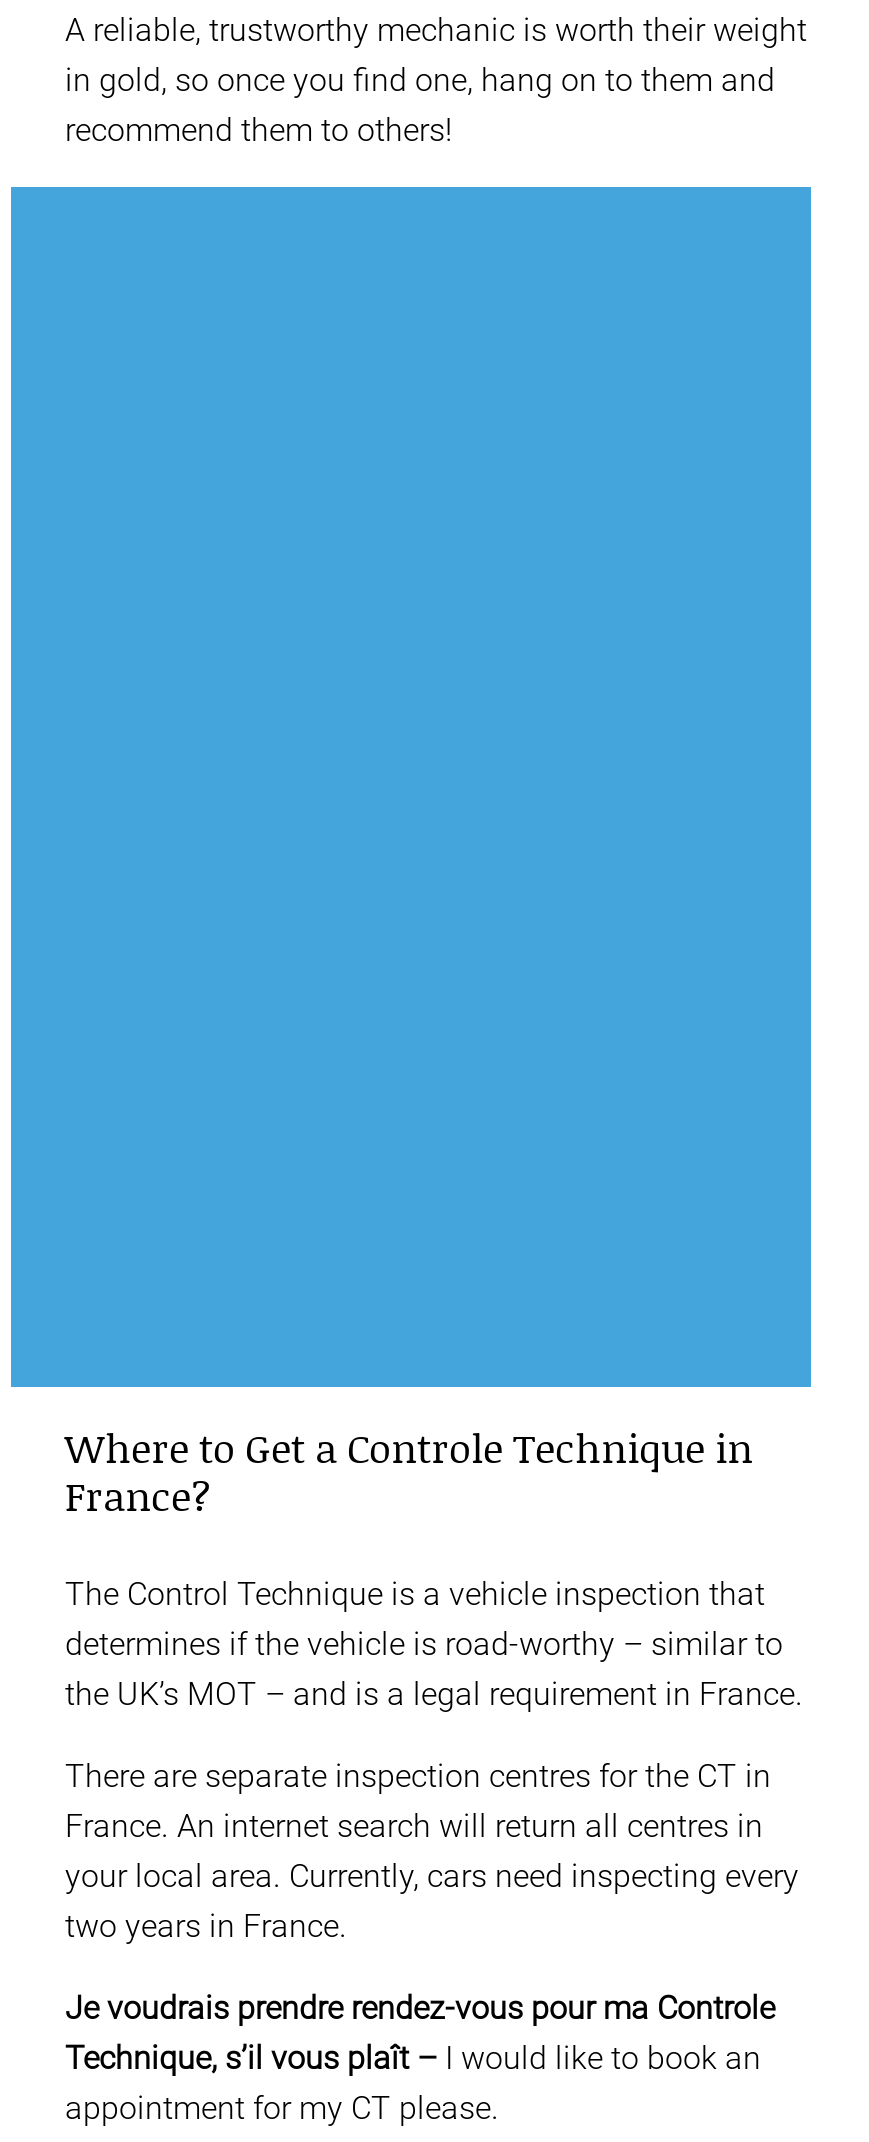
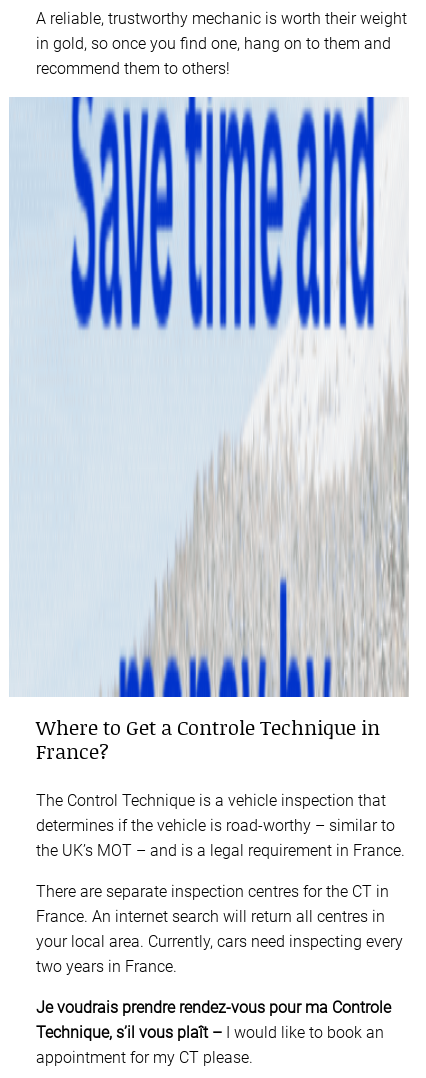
+ [image]
